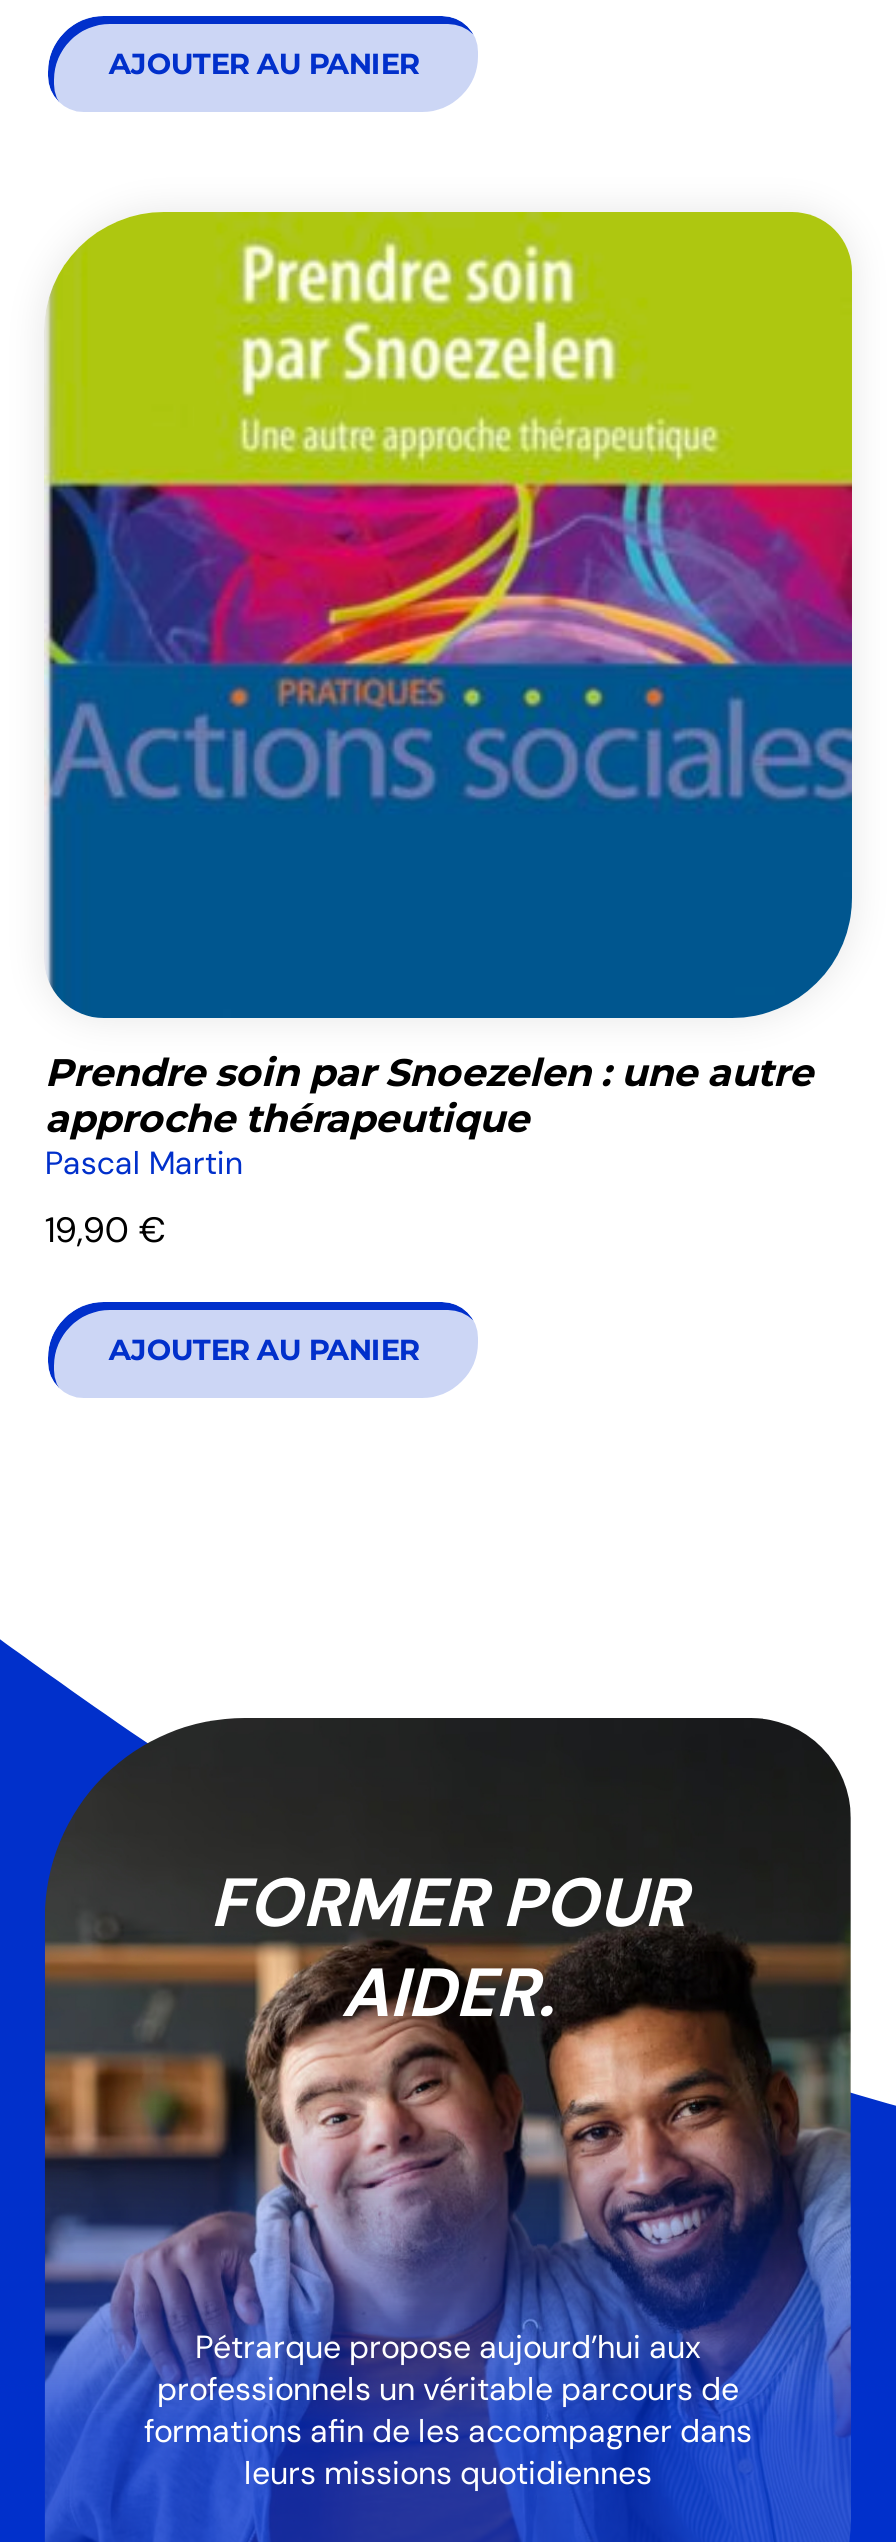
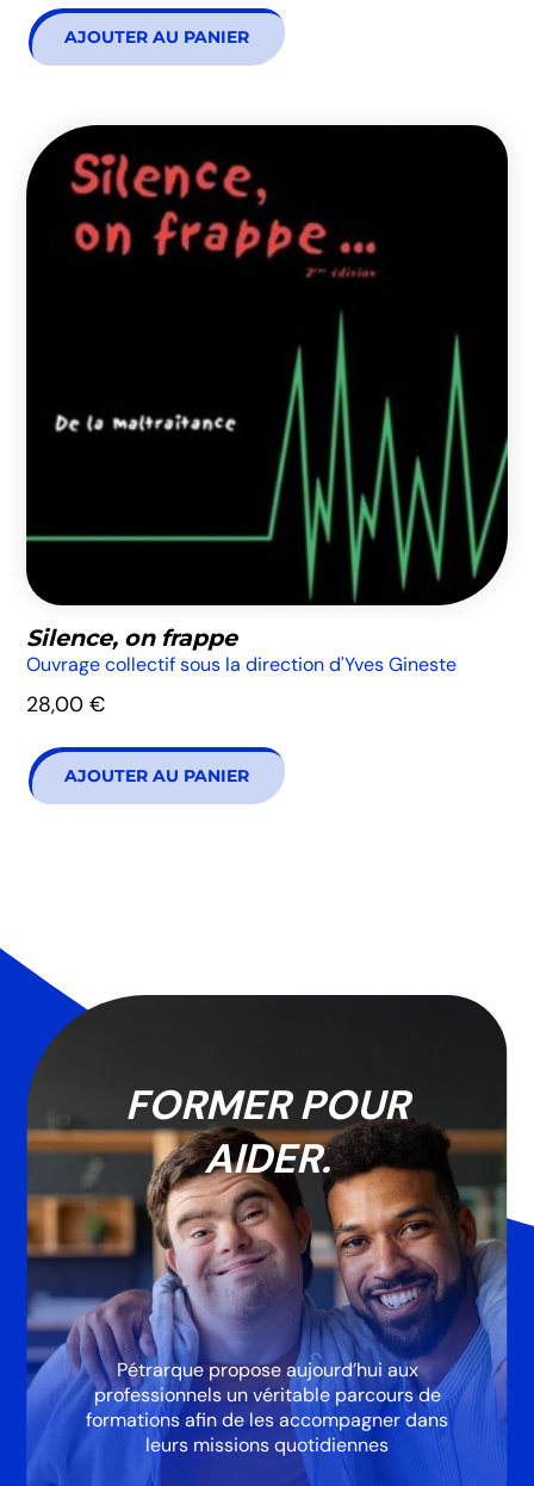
- [image]
- Prendre soin par Snoezelen : une autre
- approche thérapeutique
- Pascal Martin
+ [image]
+ Silence, on frappe
+ Ouvrage collectif sous la direction d'Yves Gineste

- 19,90 €
+ 28,00 €
